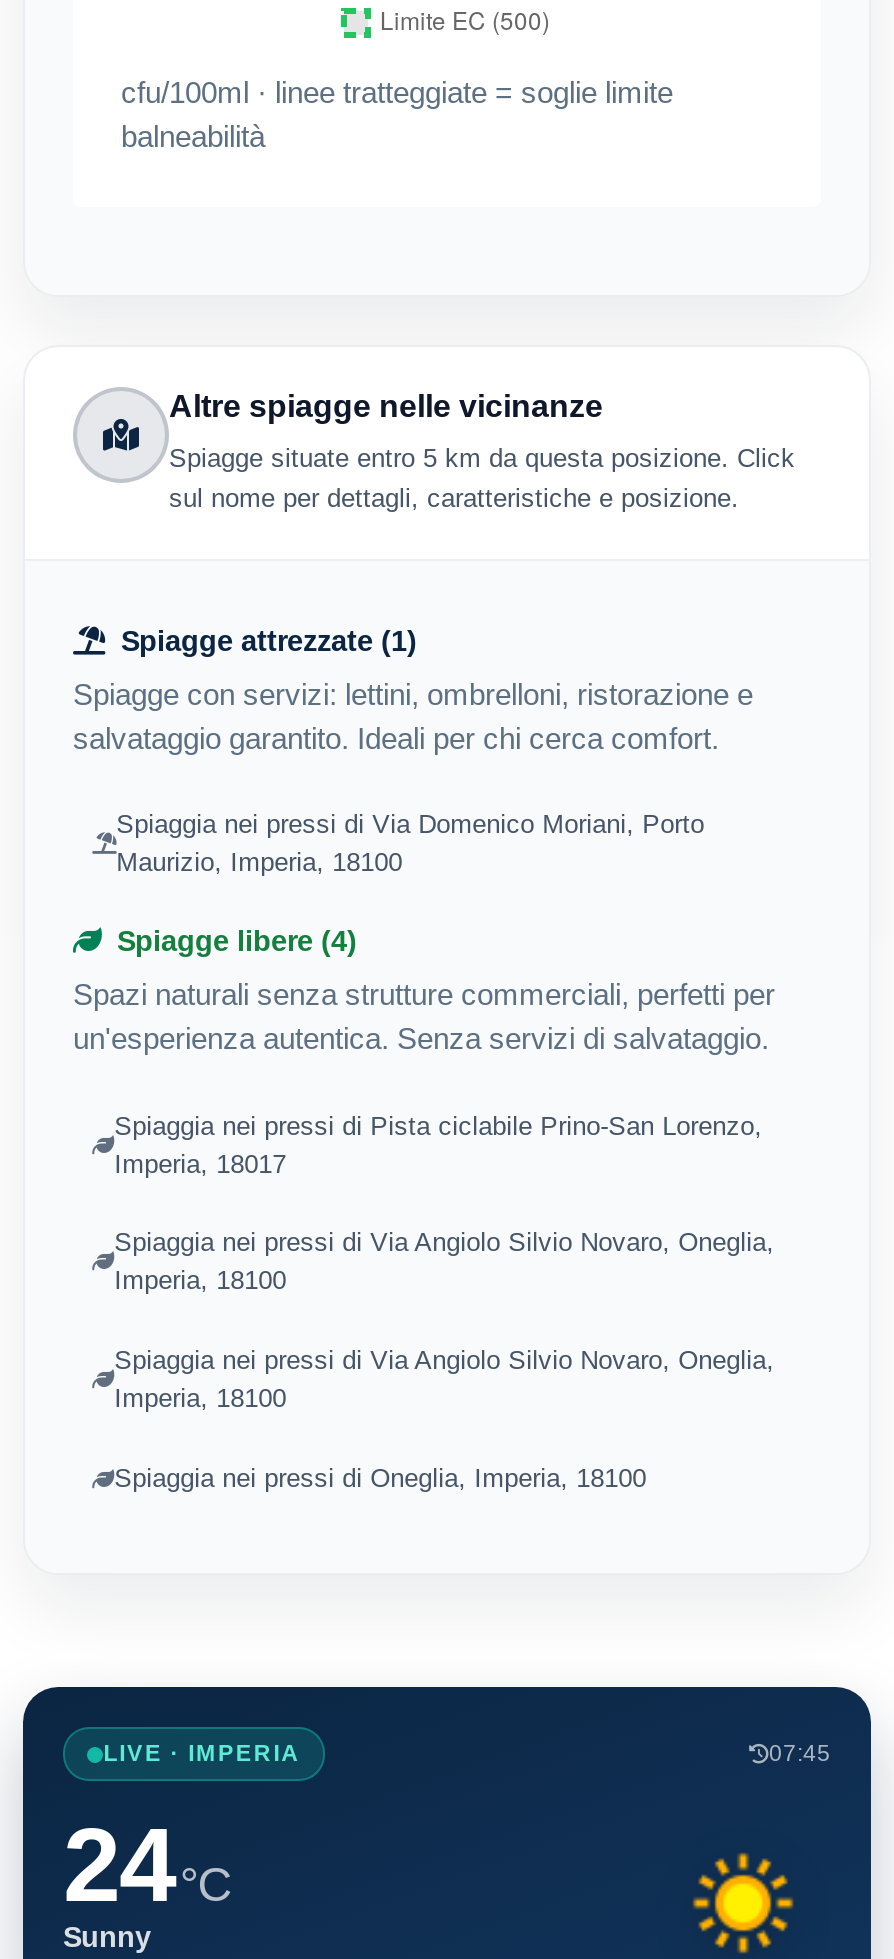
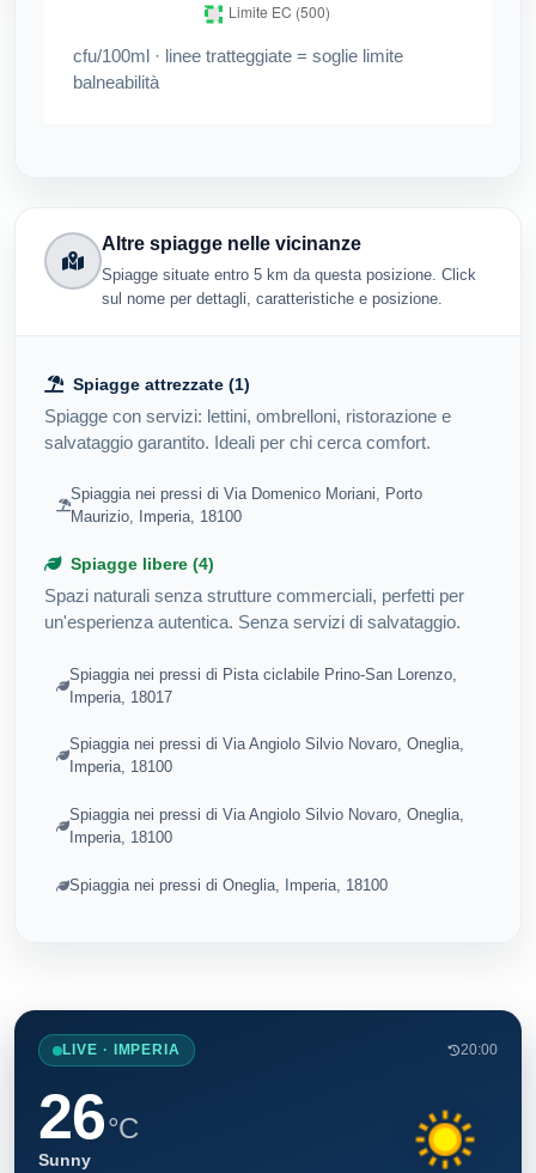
- 07:45
+ 20:00

- 24 °C
+ 26 °C
